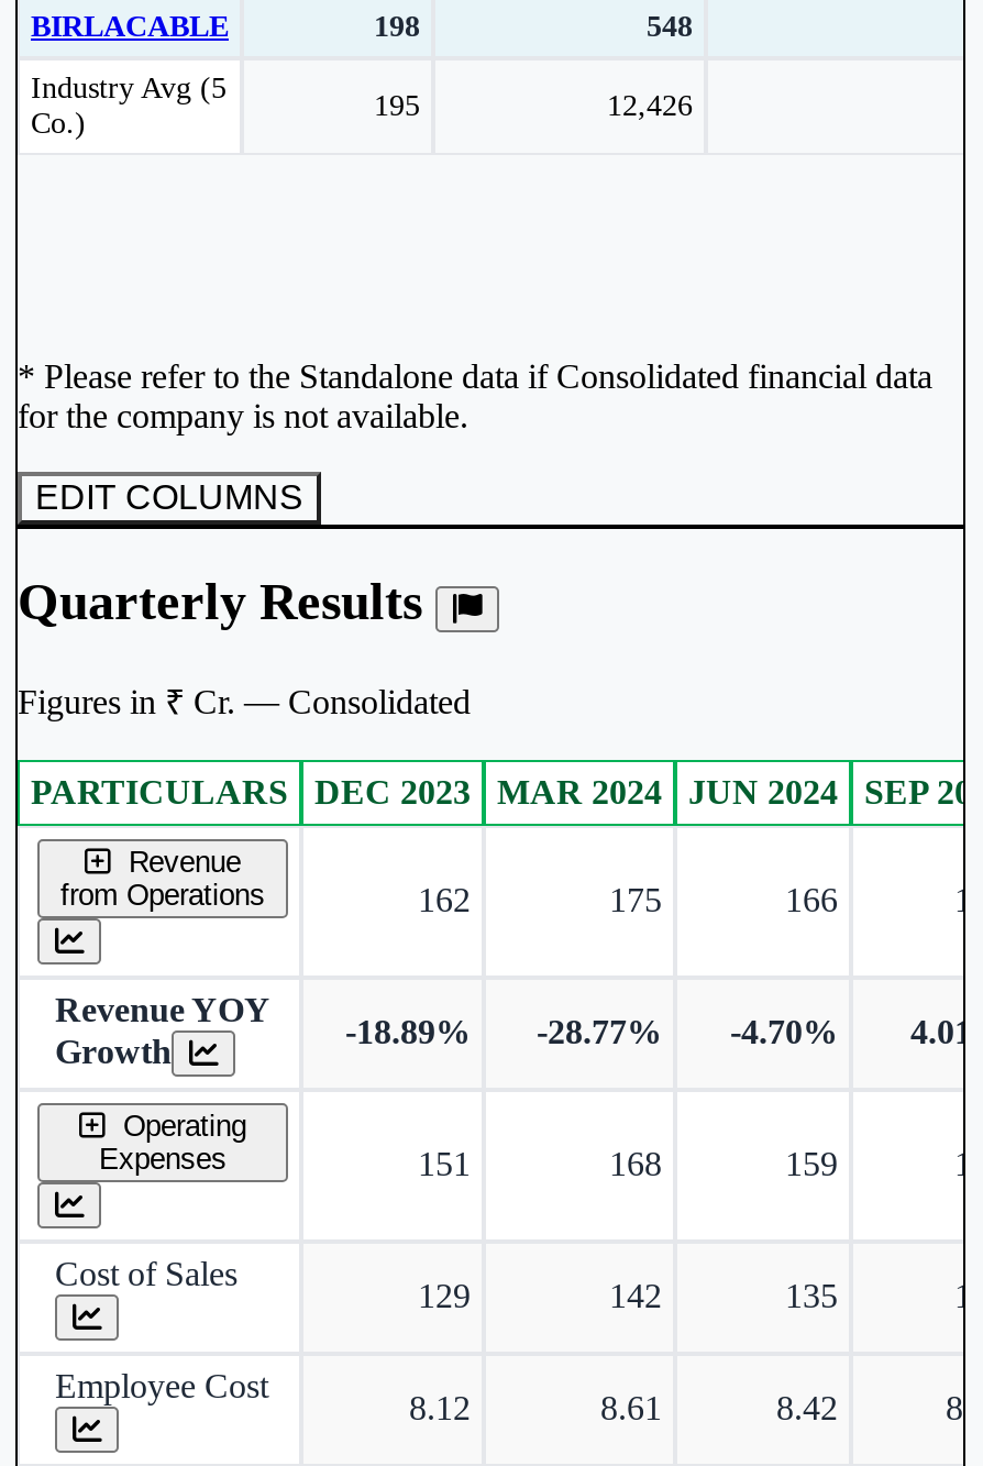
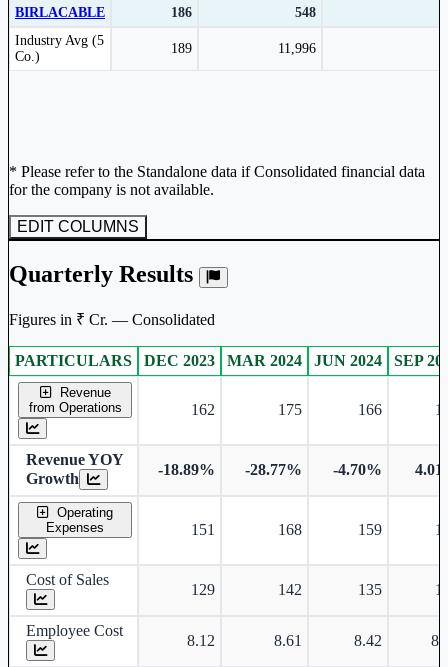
- 198
+ 186

- 195
+ 189

- 12,426
+ 11,996
